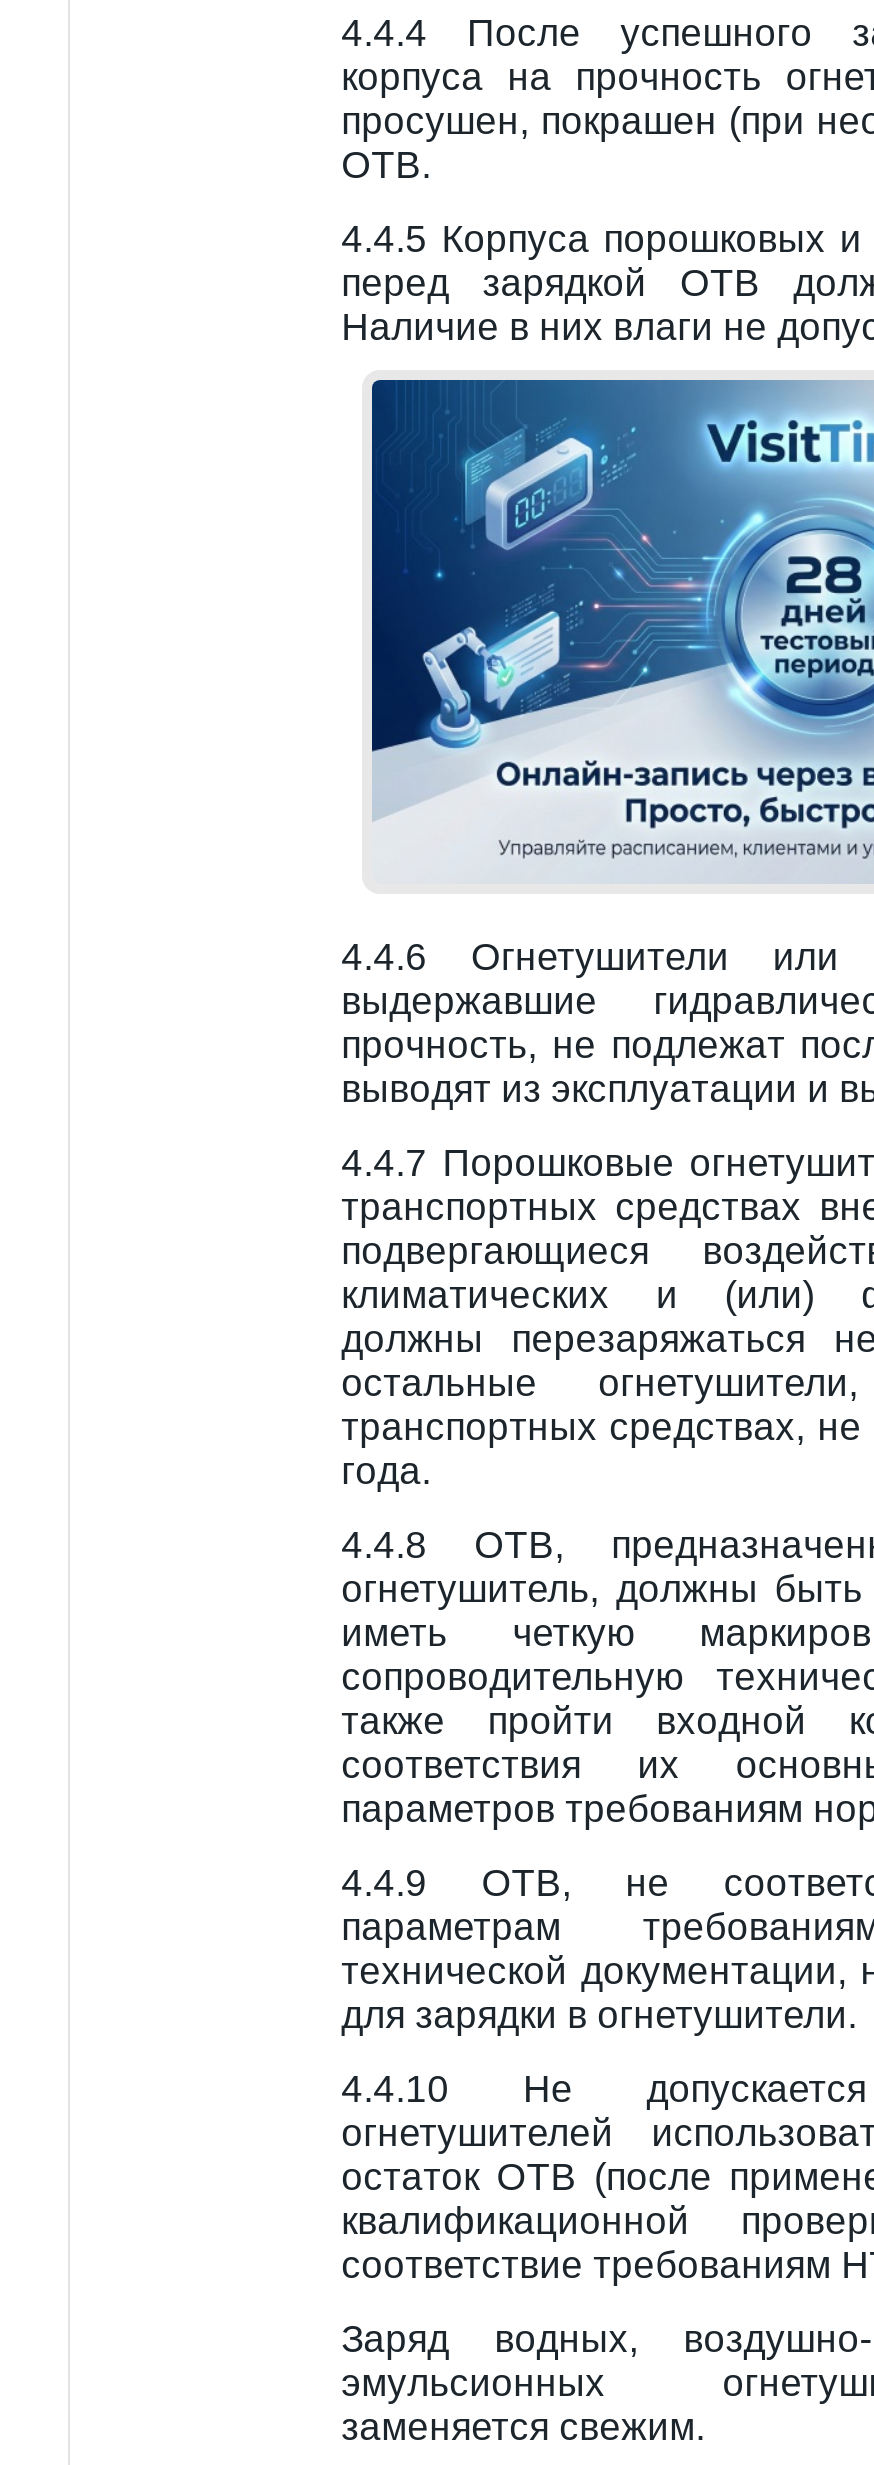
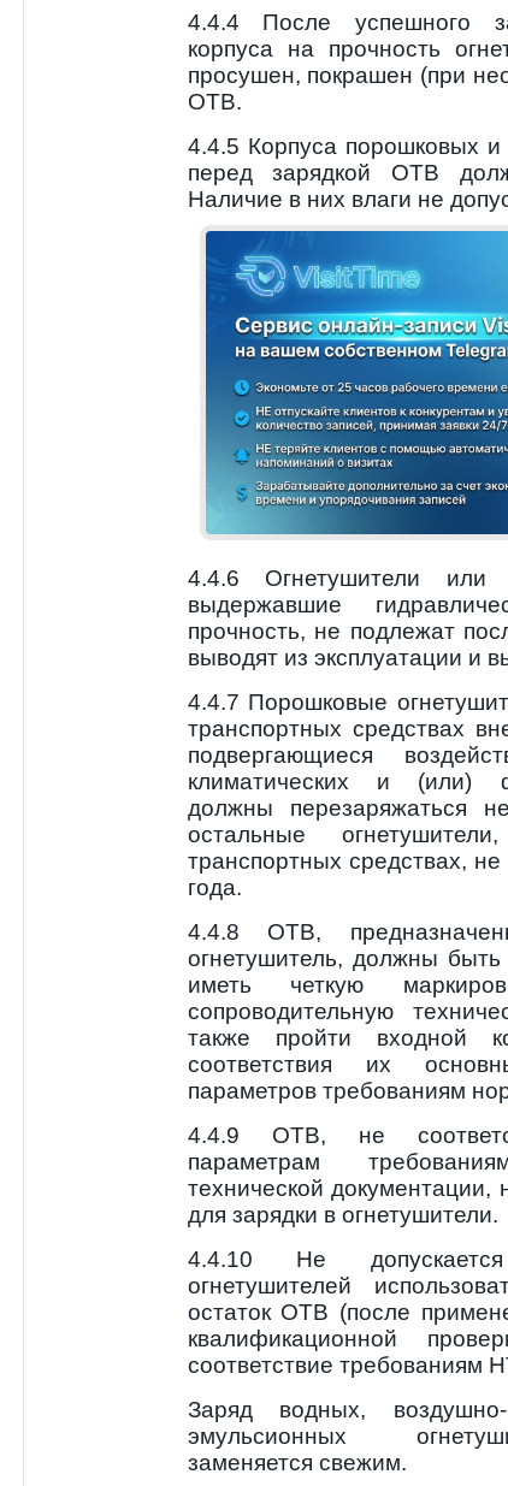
- [image]
+ [image]
